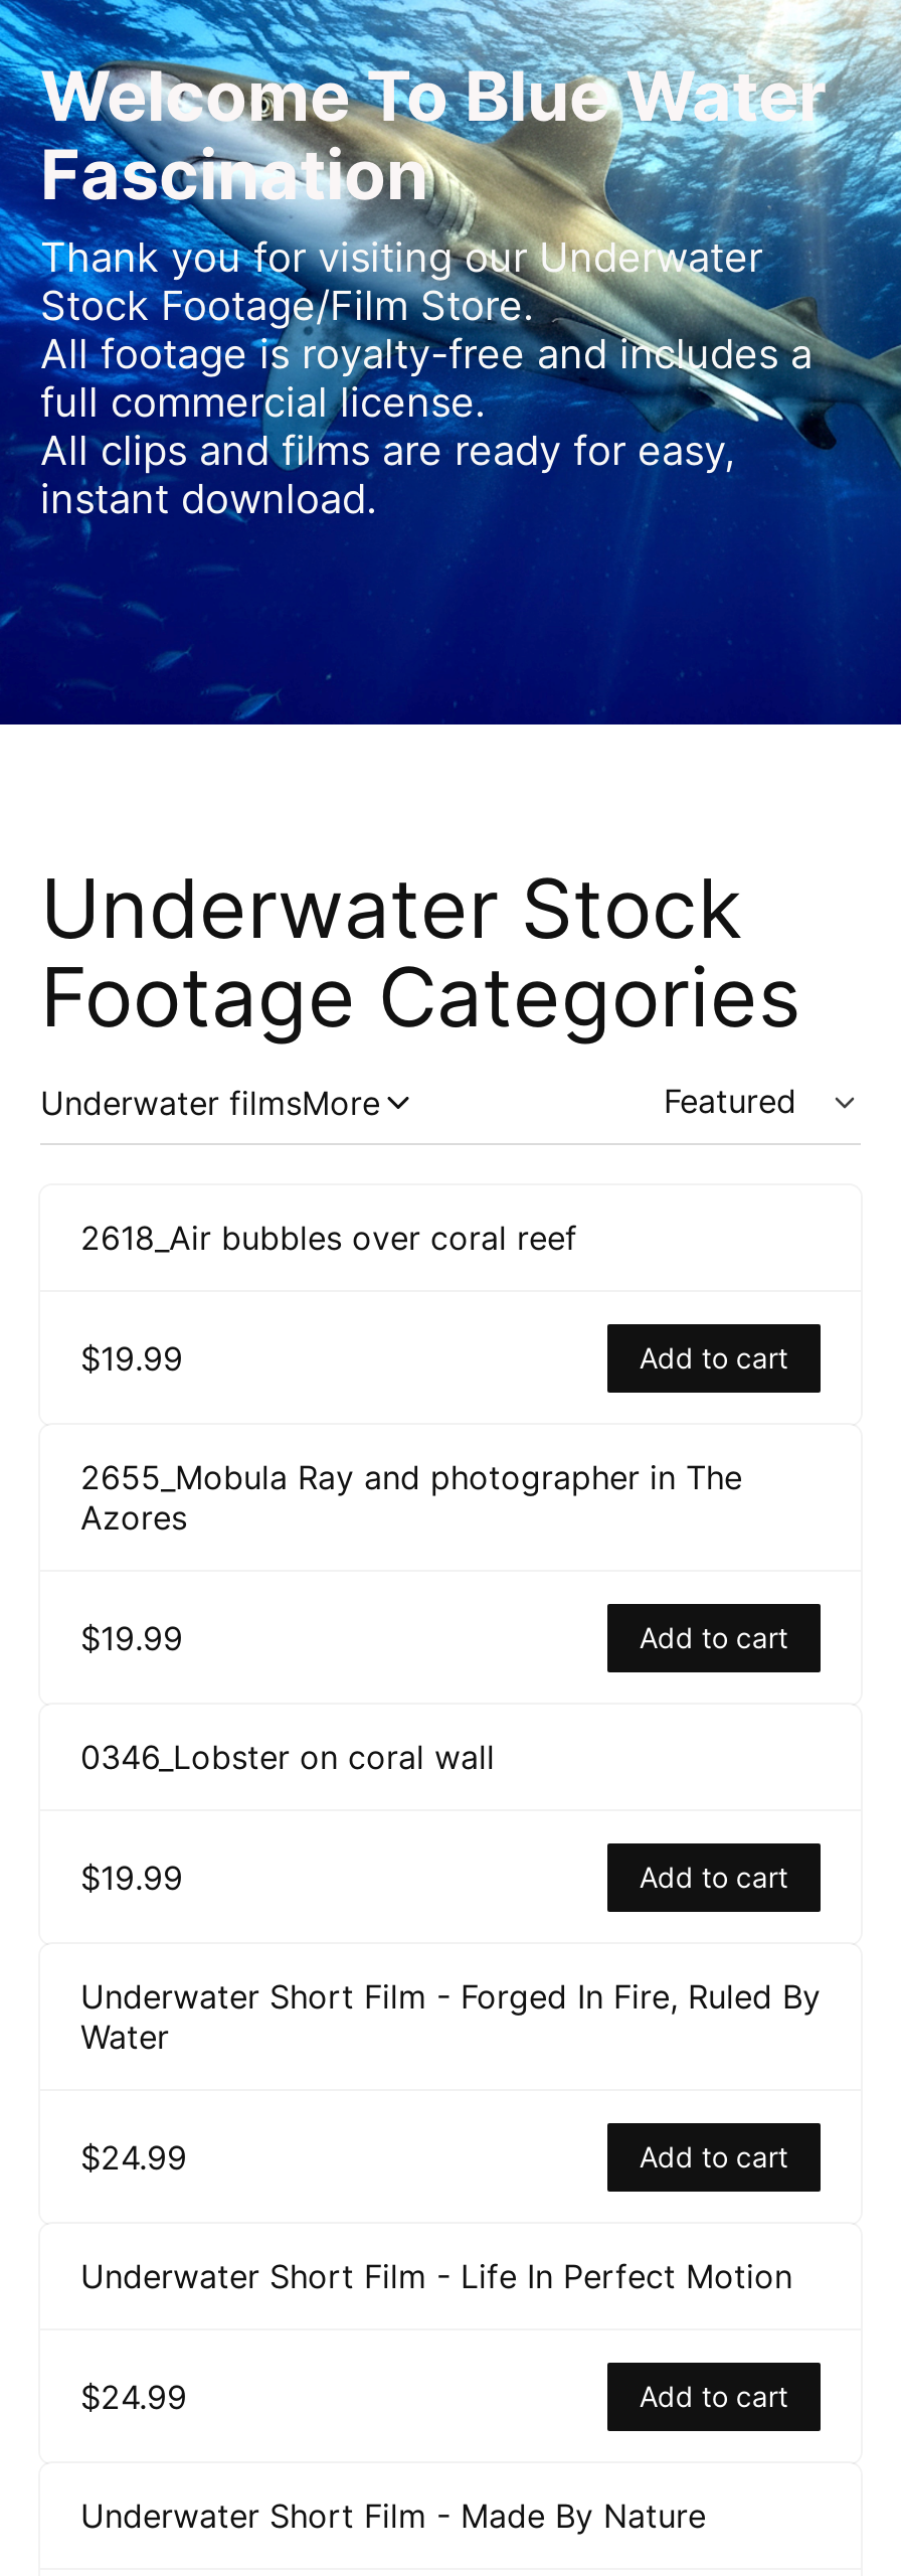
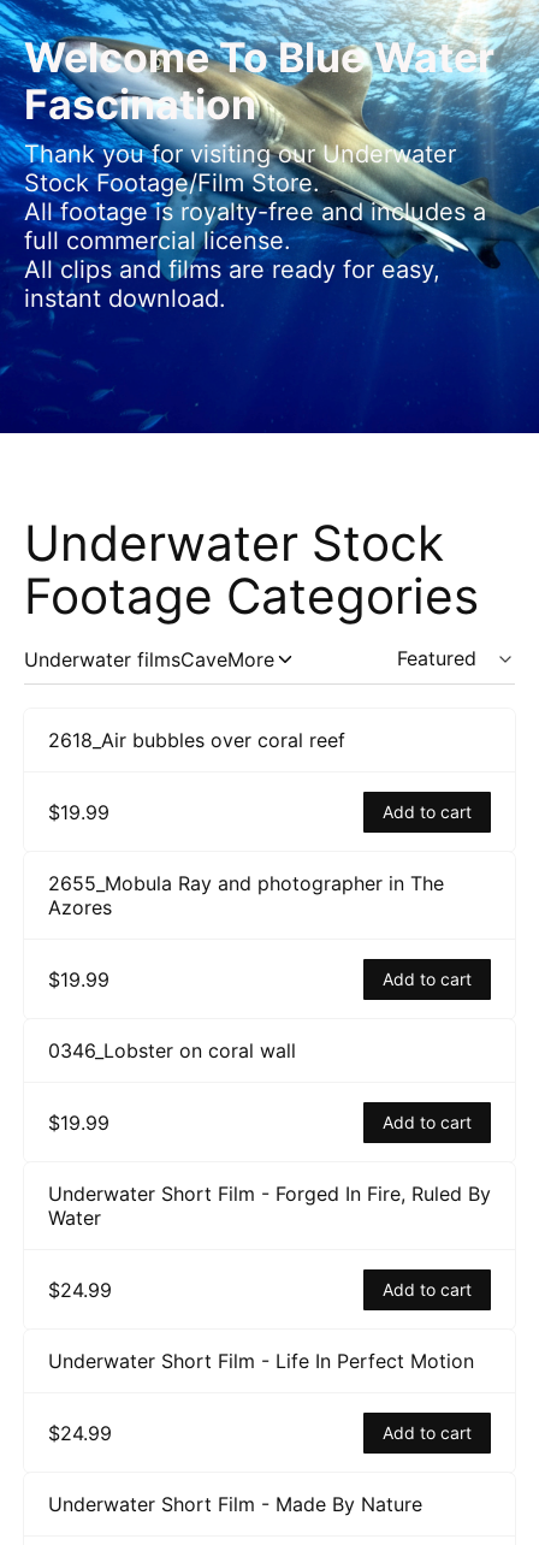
- Underwater filmsMore
+ Underwater filmsCaveMore
